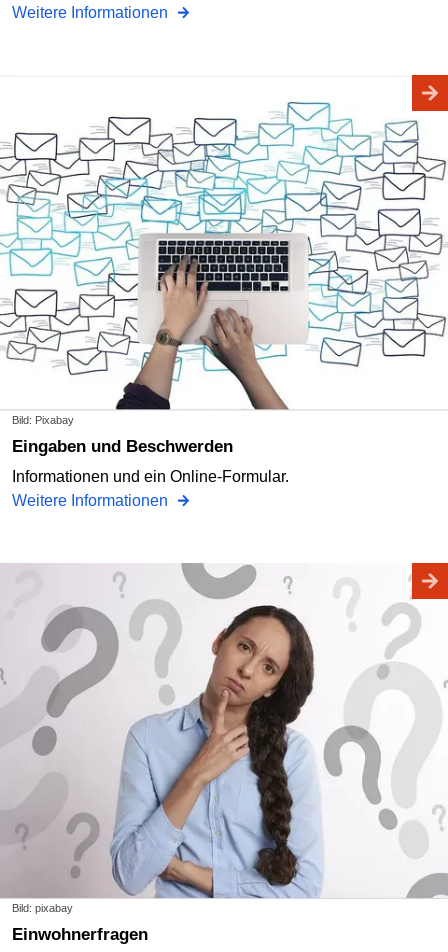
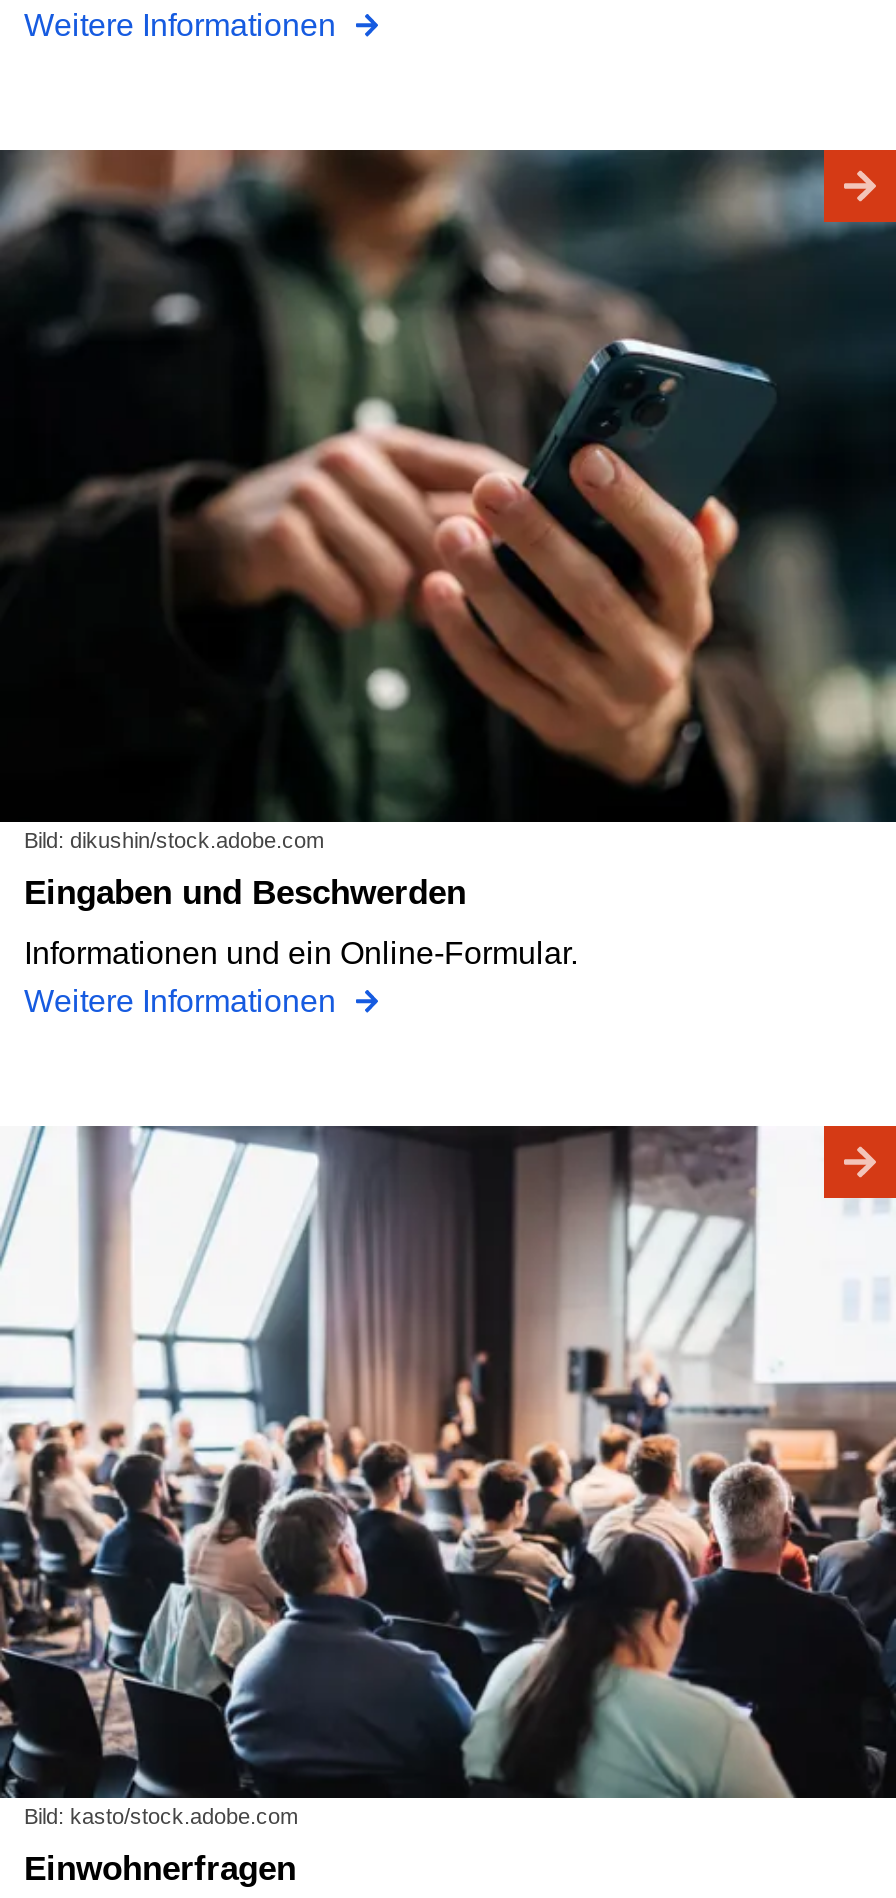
- [image]
- Bild: Pixabay
+ [image]
+ Bild: dikushin/stock.adobe.com

- [image]
- Bild: pixabay
+ [image]
+ Bild: kasto/stock.adobe.com
